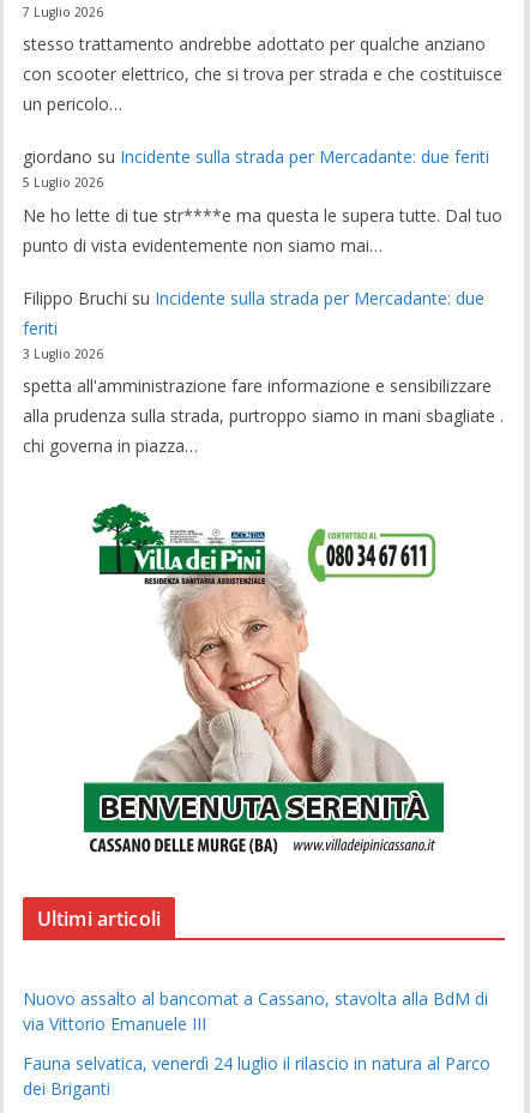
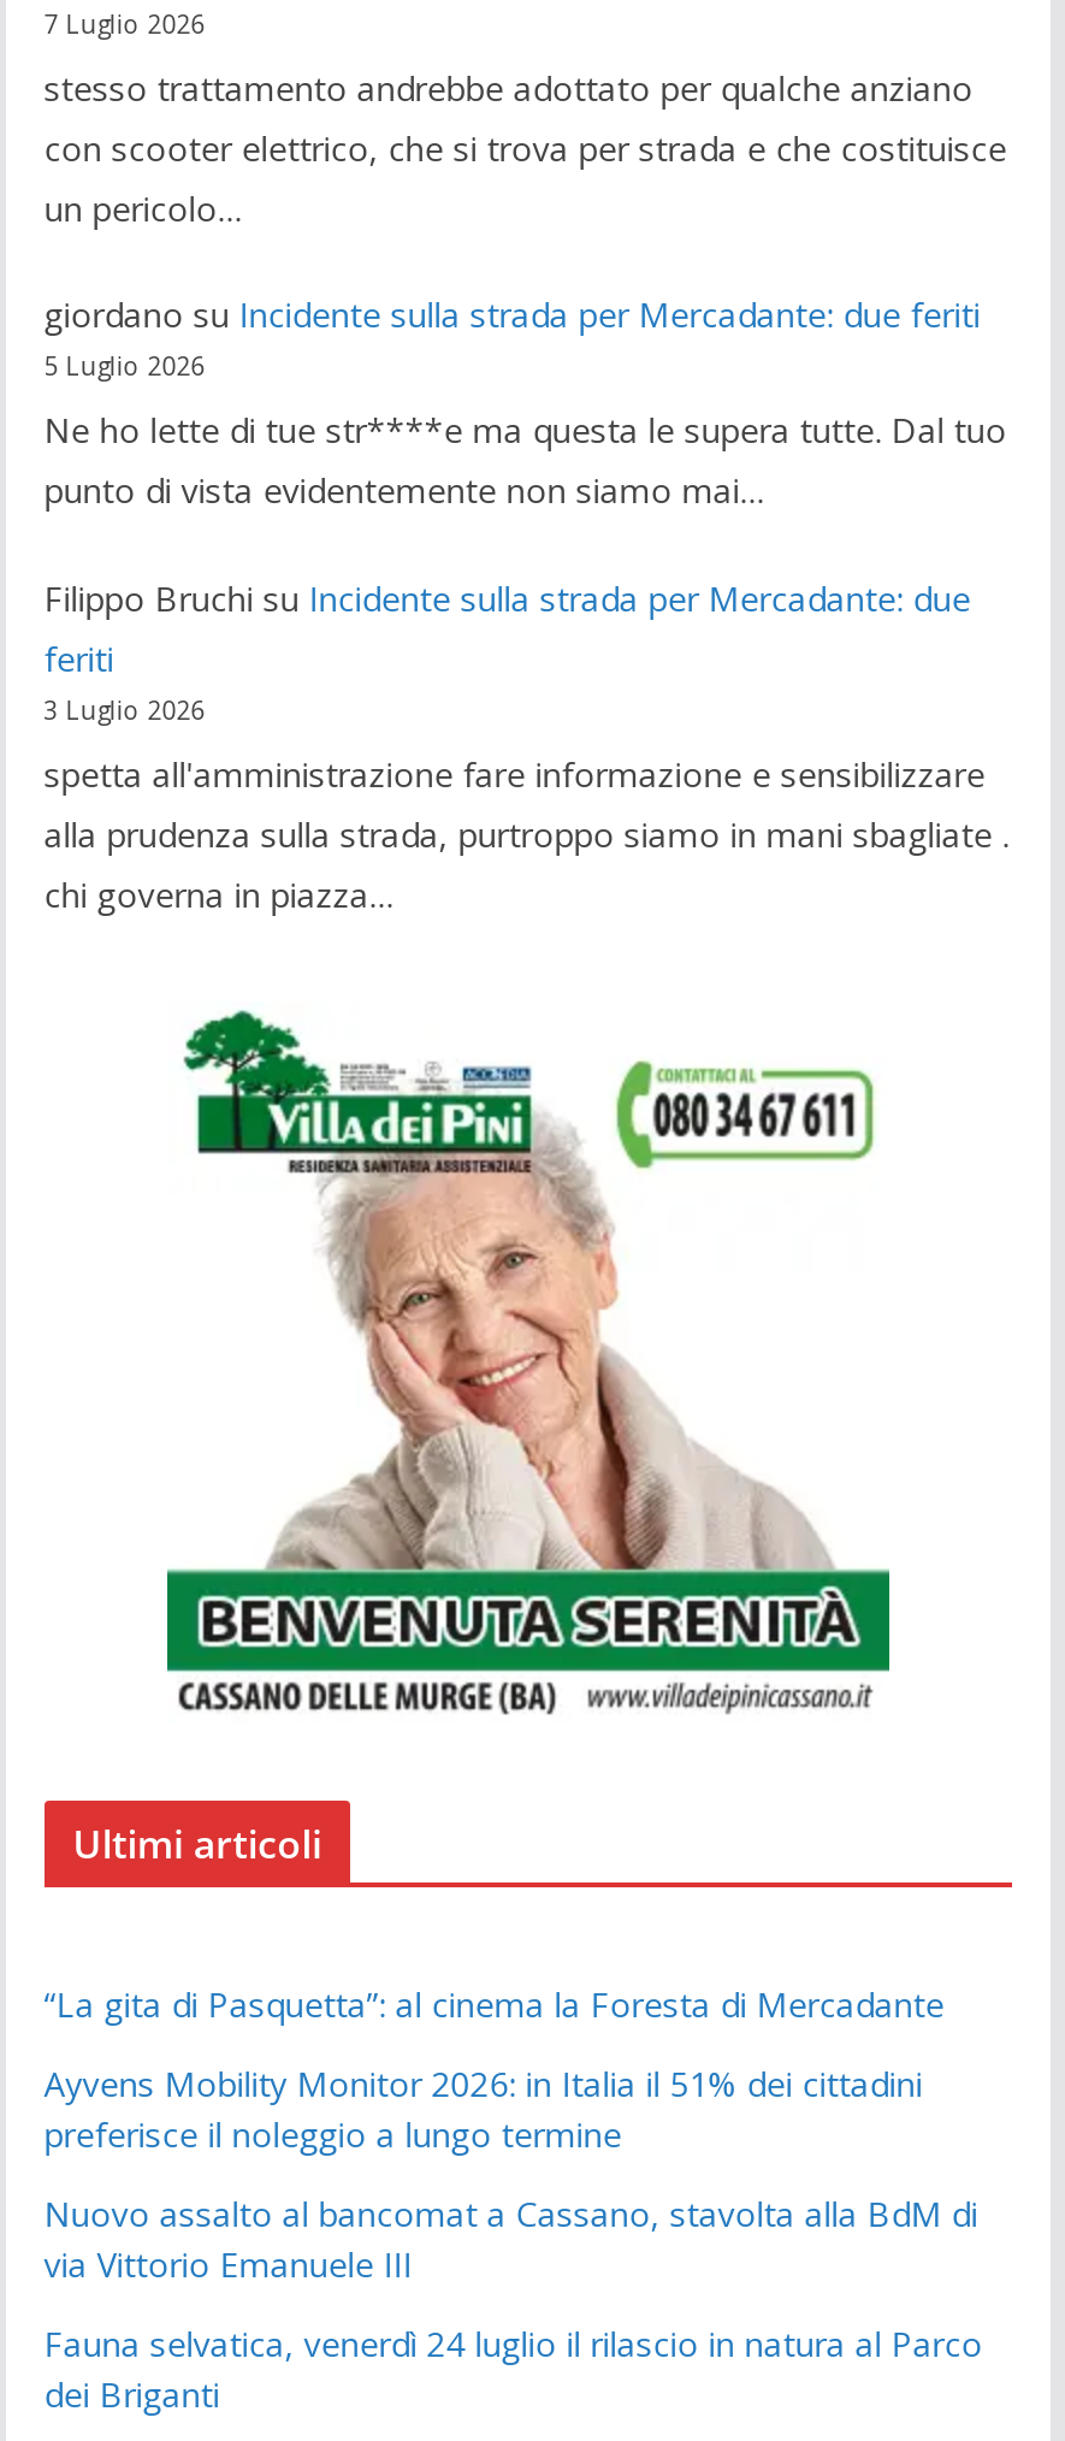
+ “La gita di Pasquetta”: al cinema la Foresta di Mercadante
+ Ayvens Mobility Monitor 2026: in Italia il 51% dei cittadini
+ preferisce il noleggio a lungo termine
